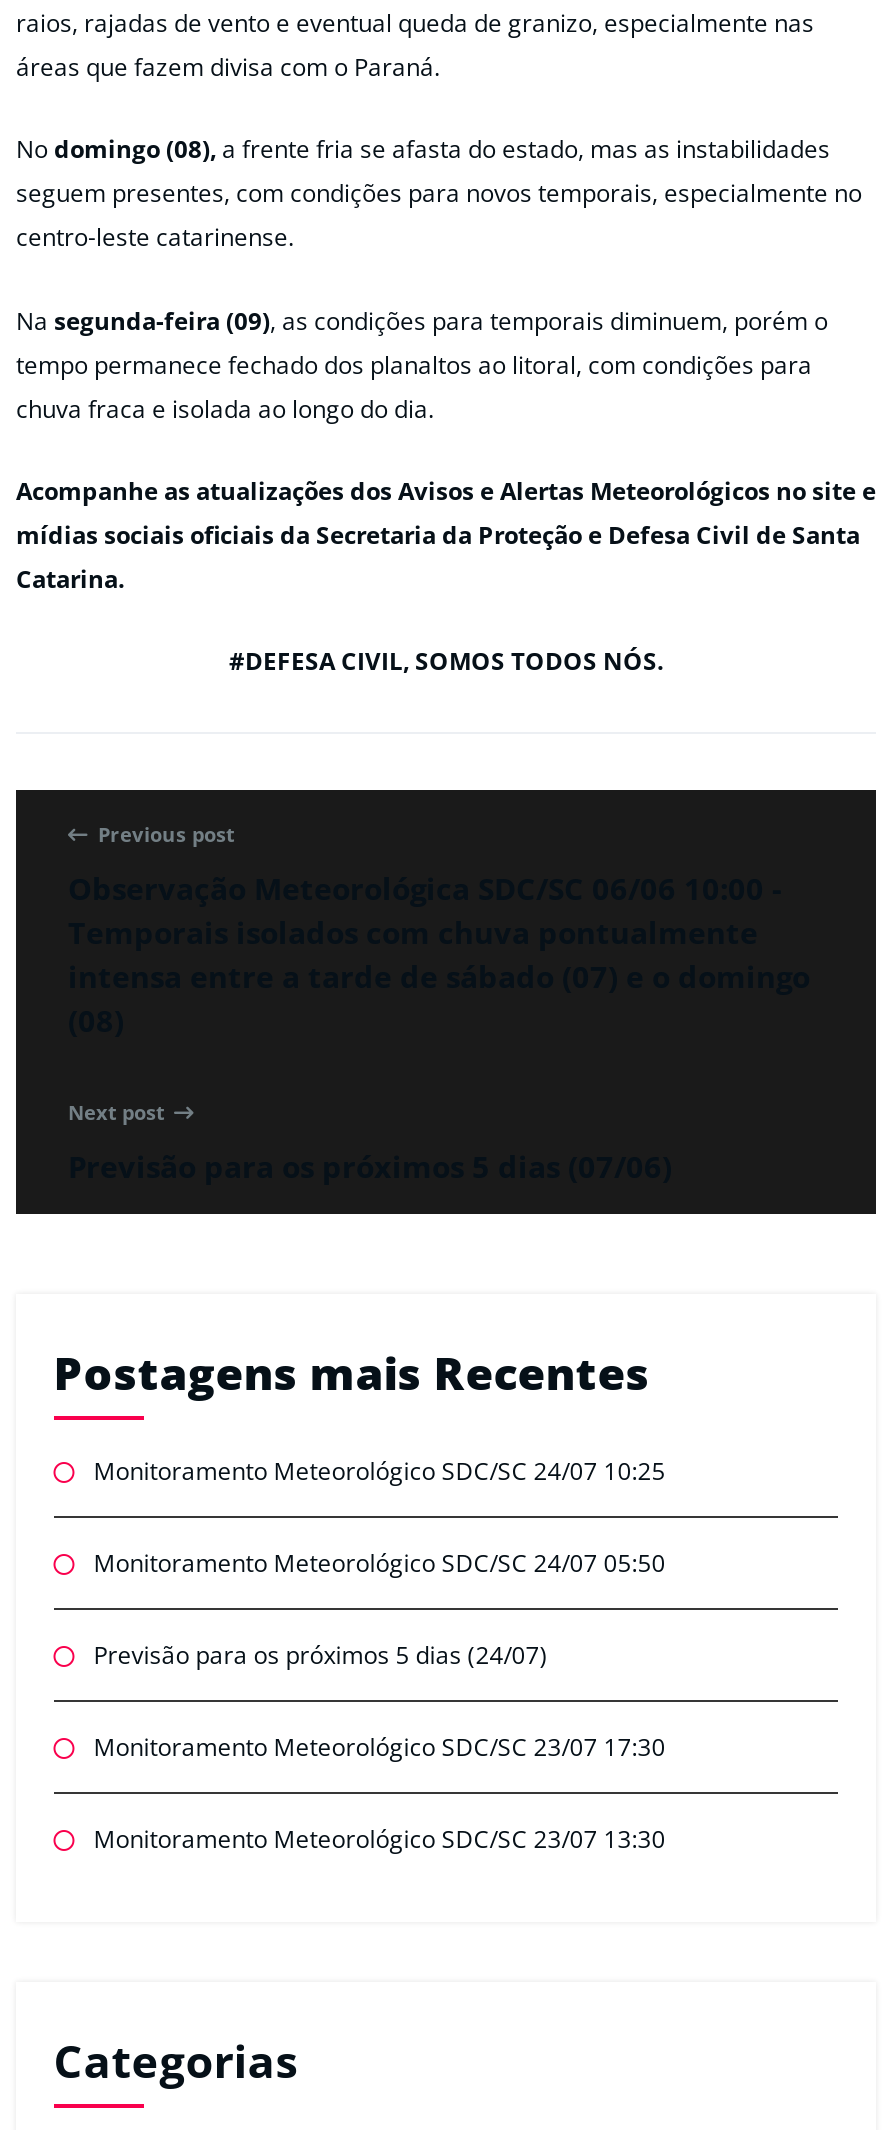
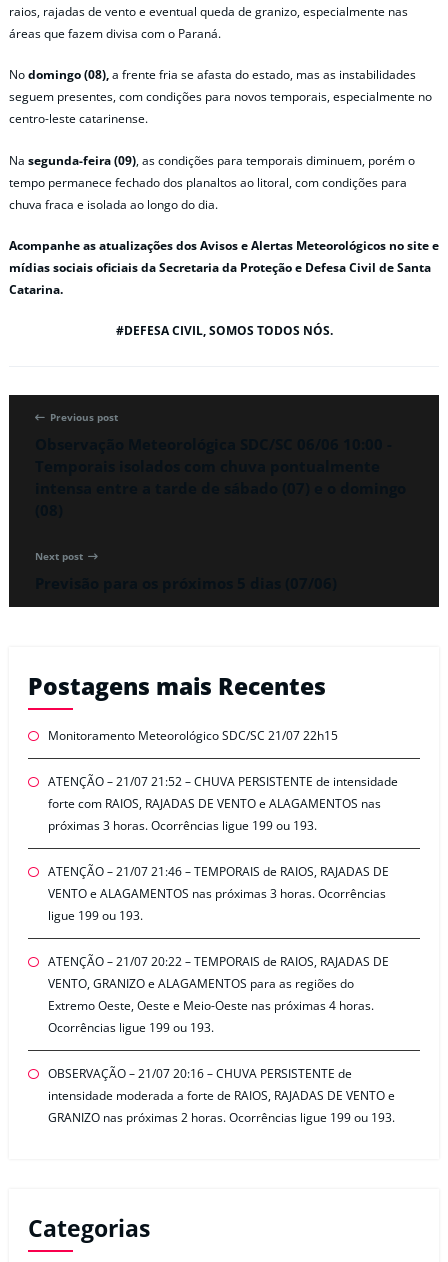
- Monitoramento Meteorológico SDC/SC 24/07 10:25
+ Monitoramento Meteorológico SDC/SC 21/07 22h15

- Monitoramento Meteorológico SDC/SC 24/07 05:50
+ ATENÇÃO – 21/07 21:52 – CHUVA PERSISTENTE de intensidade
+ forte com RAIOS, RAJADAS DE VENTO e ALAGAMENTOS nas
+ próximas 3 horas. Ocorrências ligue 199 ou 193.

- Previsão para os próximos 5 dias (24/07)
+ ATENÇÃO – 21/07 21:46 – TEMPORAIS de RAIOS, RAJADAS DE
+ VENTO e ALAGAMENTOS nas próximas 3 horas. Ocorrências
+ ligue 199 ou 193.

- Monitoramento Meteorológico SDC/SC 23/07 17:30
+ ATENÇÃO – 21/07 20:22 – TEMPORAIS de RAIOS, RAJADAS DE
+ VENTO, GRANIZO e ALAGAMENTOS para as regiões do
+ Extremo Oeste, Oeste e Meio-Oeste nas próximas 4 horas.
+ Ocorrências ligue 199 ou 193.

- Monitoramento Meteorológico SDC/SC 23/07 13:30
+ OBSERVAÇÃO – 21/07 20:16 – CHUVA PERSISTENTE de
+ intensidade moderada a forte de RAIOS, RAJADAS DE VENTO e
+ GRANIZO nas próximas 2 horas. Ocorrências ligue 199 ou 193.
